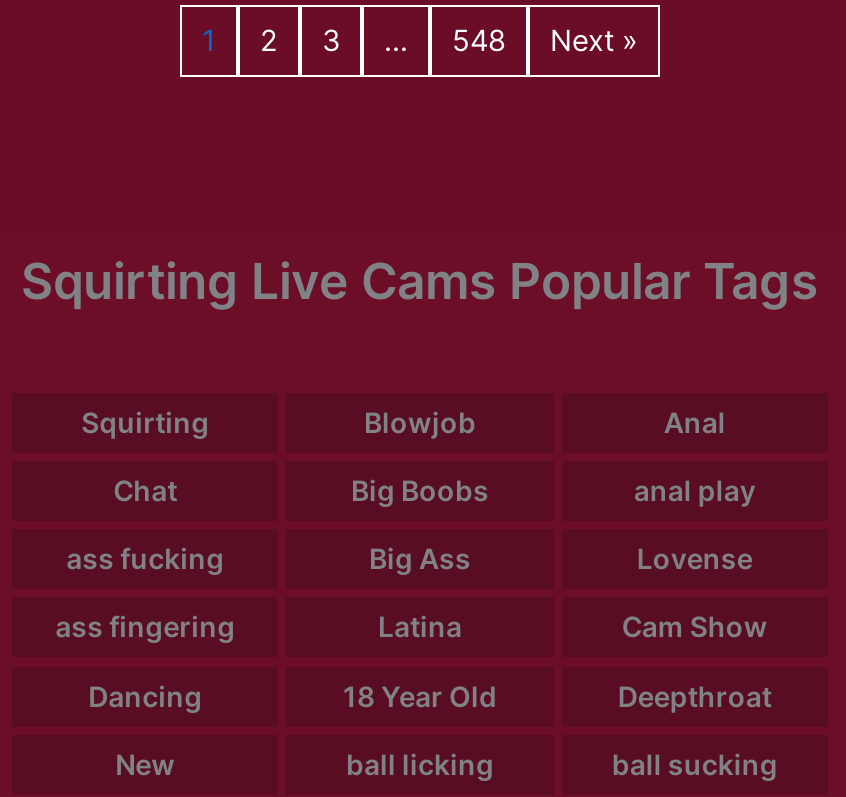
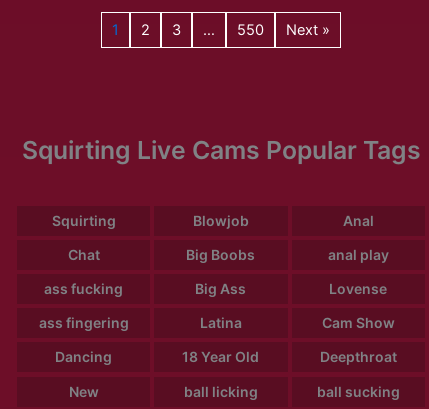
- 548
+ 550
